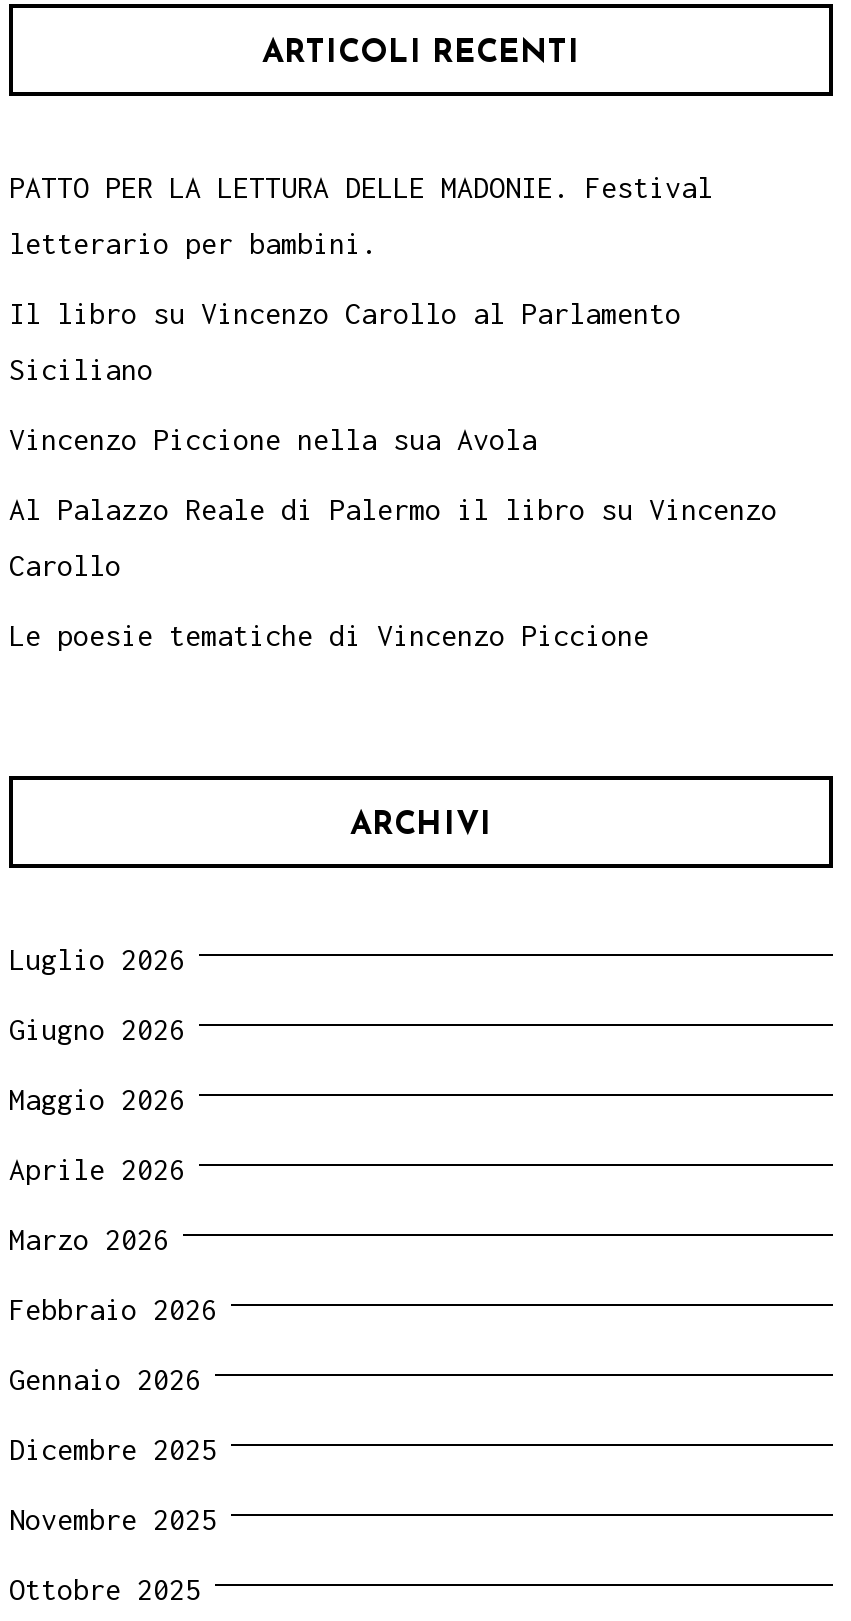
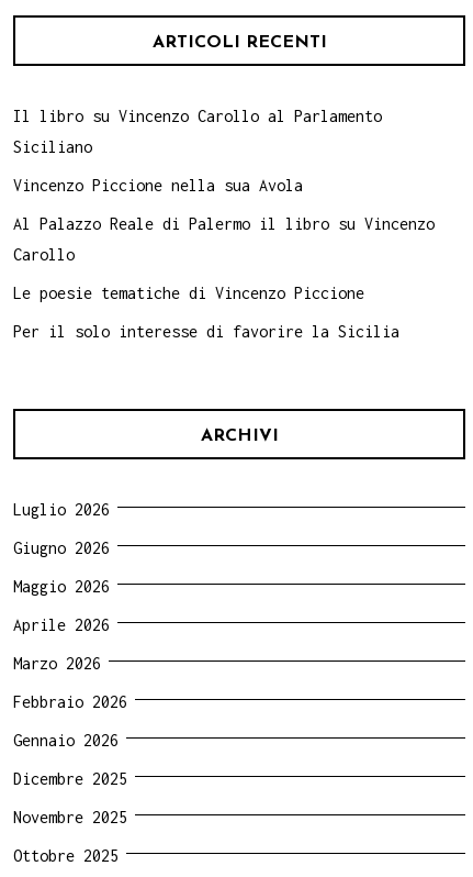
- PATTO PER LA LETTURA DELLE MADONIE. Festival
- letterario per bambini.

moved up: Il libro su Vincenzo Carollo al Parlamento | Siciliano | Vincenzo Piccione nella sua Avola | Al Palazzo Reale di Palermo il libro su Vincenzo | Carollo | Le poesie tematiche di Vincenzo Piccione

+ Per il solo interesse di favorire la Sicilia
